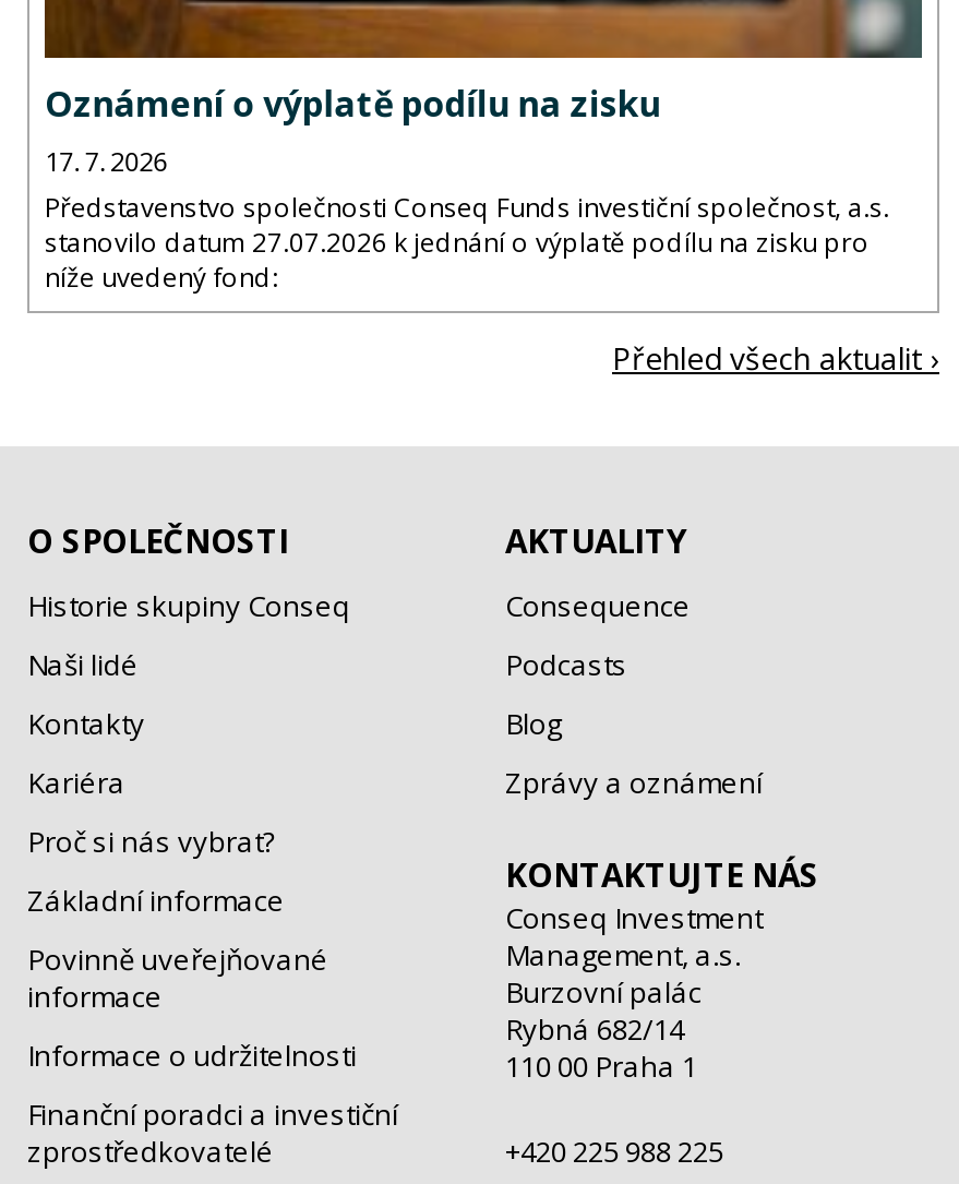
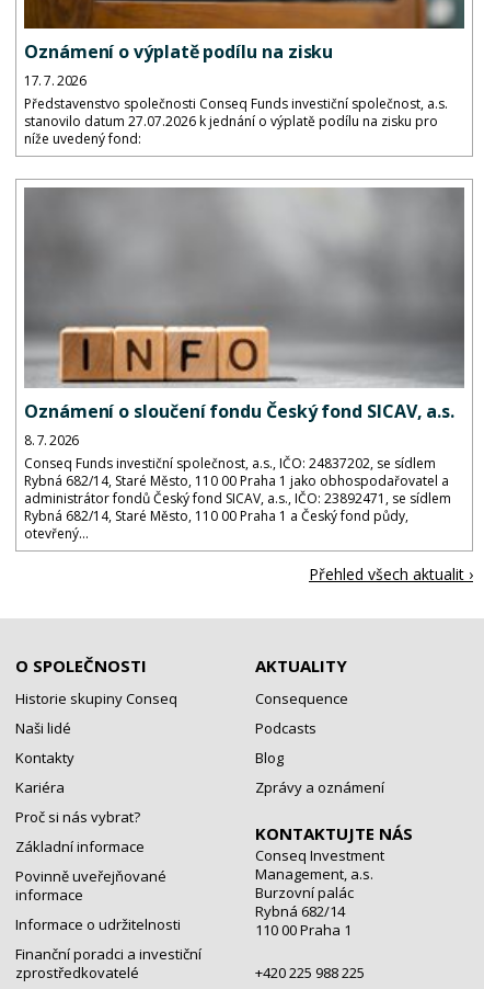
+ [image]
+ Oznámení o sloučení fondu Český fond SICAV, a.s.
+ 8. 7. 2026
+ Conseq Funds investiční společnost, a.s., IČO: 24837202, se sídlem
+ Rybná 682/14, Staré Město, 110 00 Praha 1 jako obhospodařovatel a
+ administrátor fondů Český fond SICAV, a.s., IČO: 23892471, se sídlem
+ Rybná 682/14, Staré Město, 110 00 Praha 1 a Český fond půdy,
+ otevřený...
